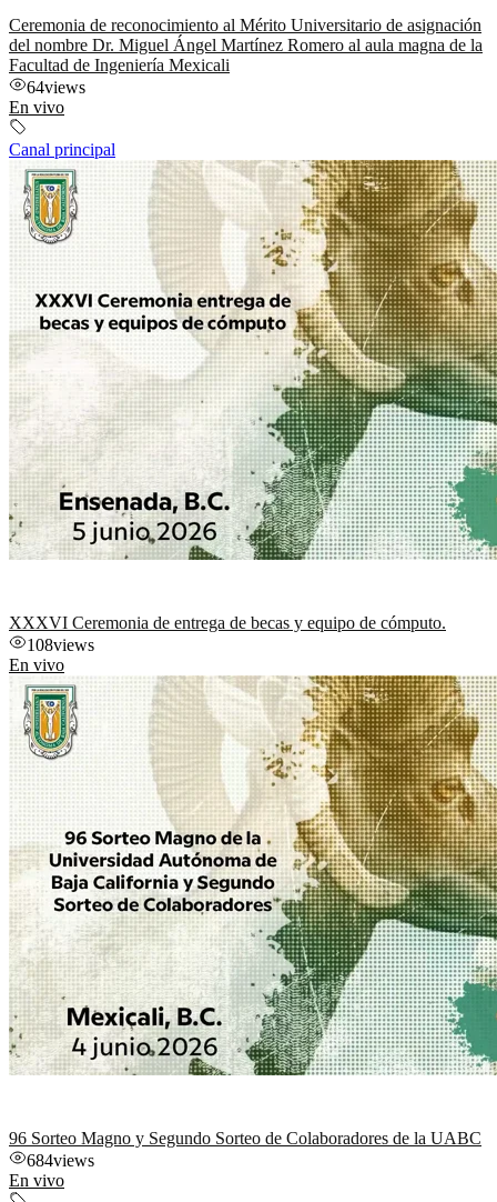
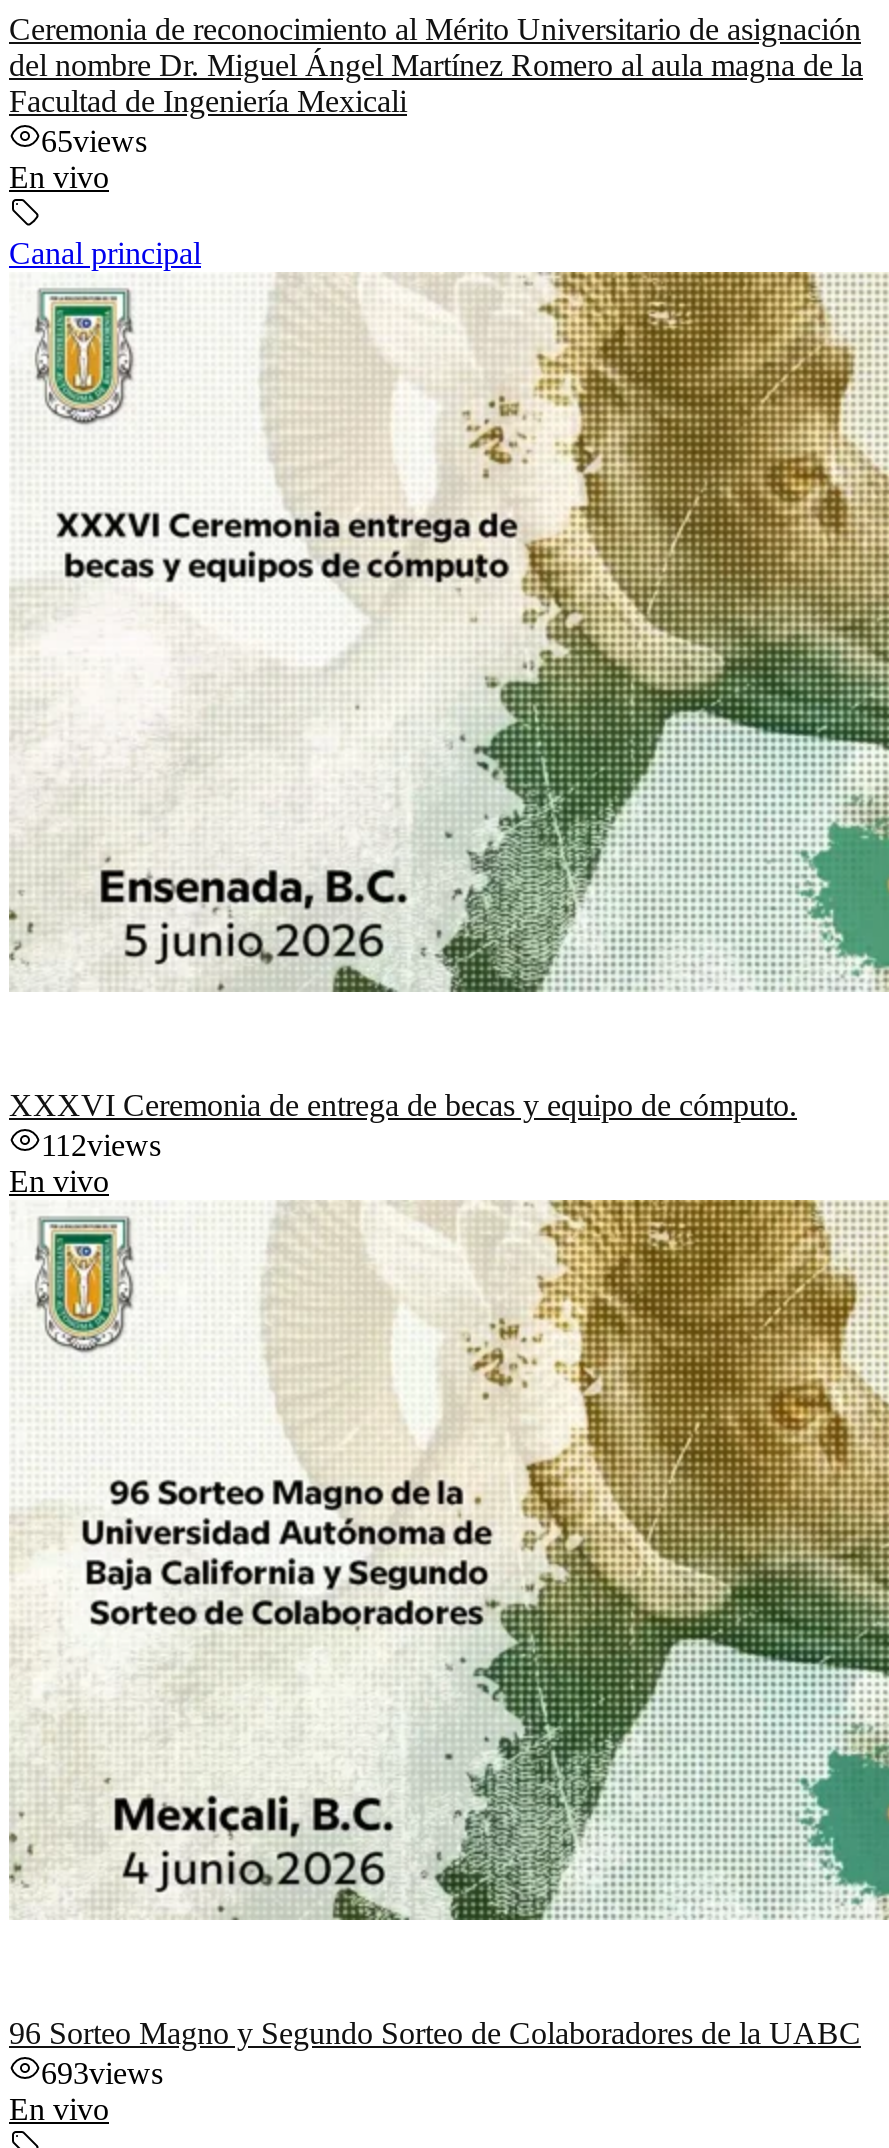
- 64views
+ 65views

- 108views
+ 112views

- 684views
+ 693views
